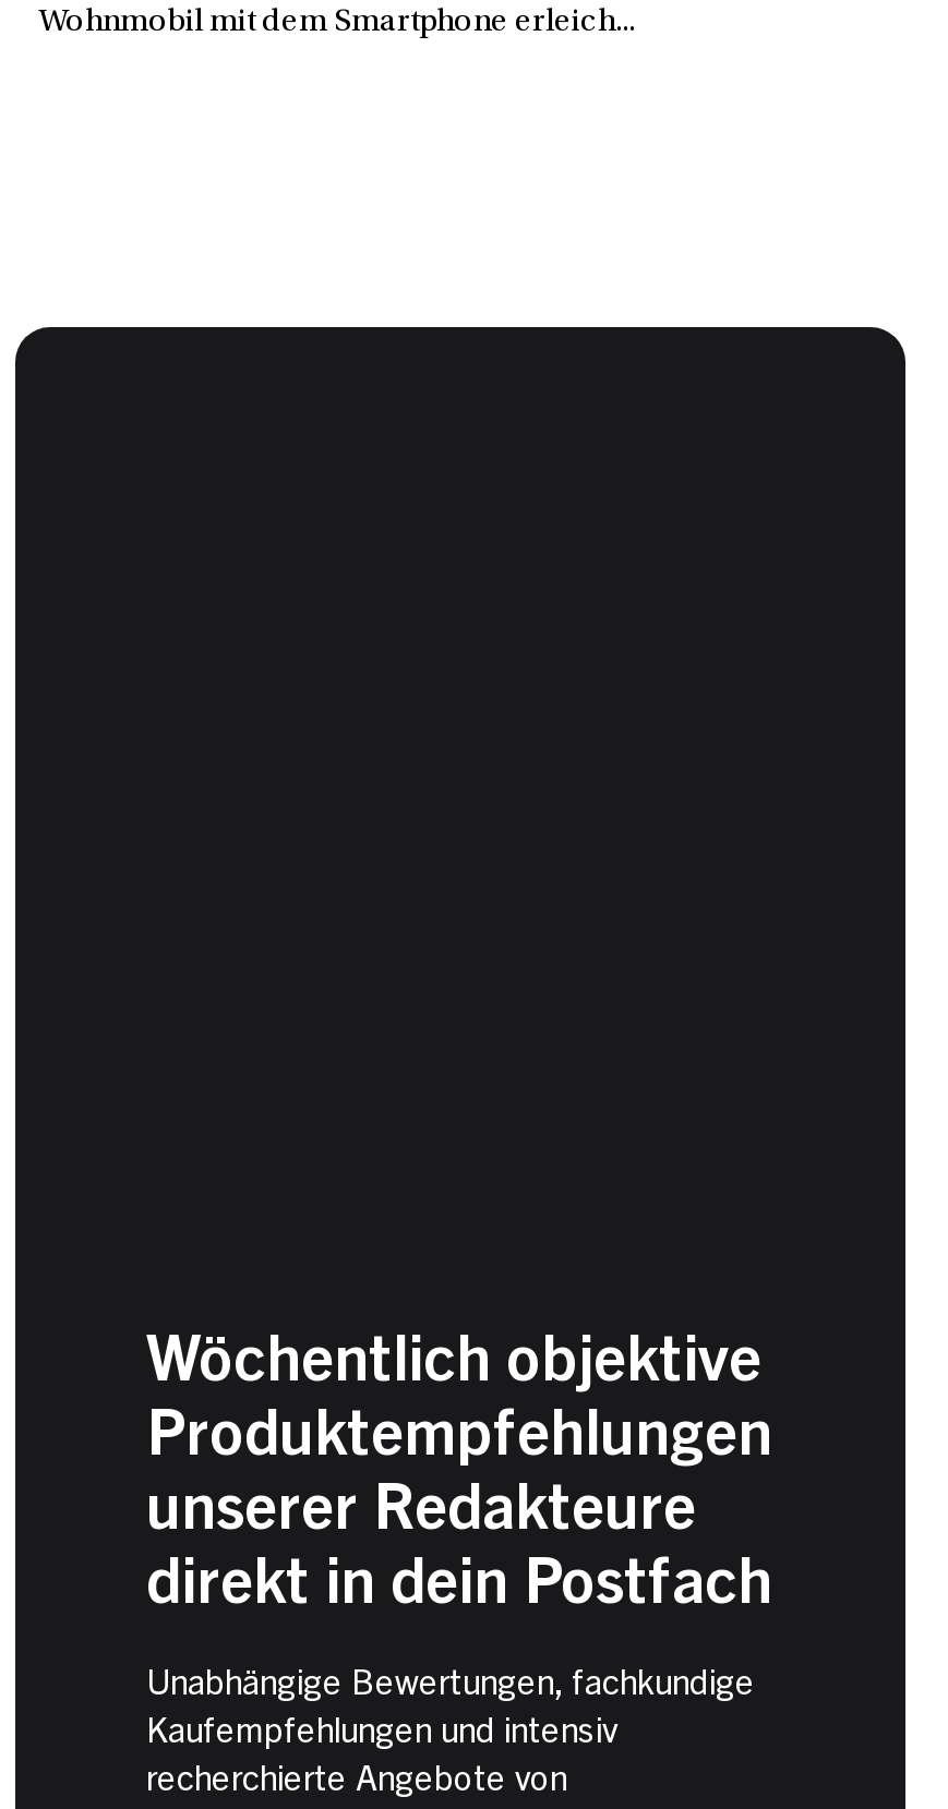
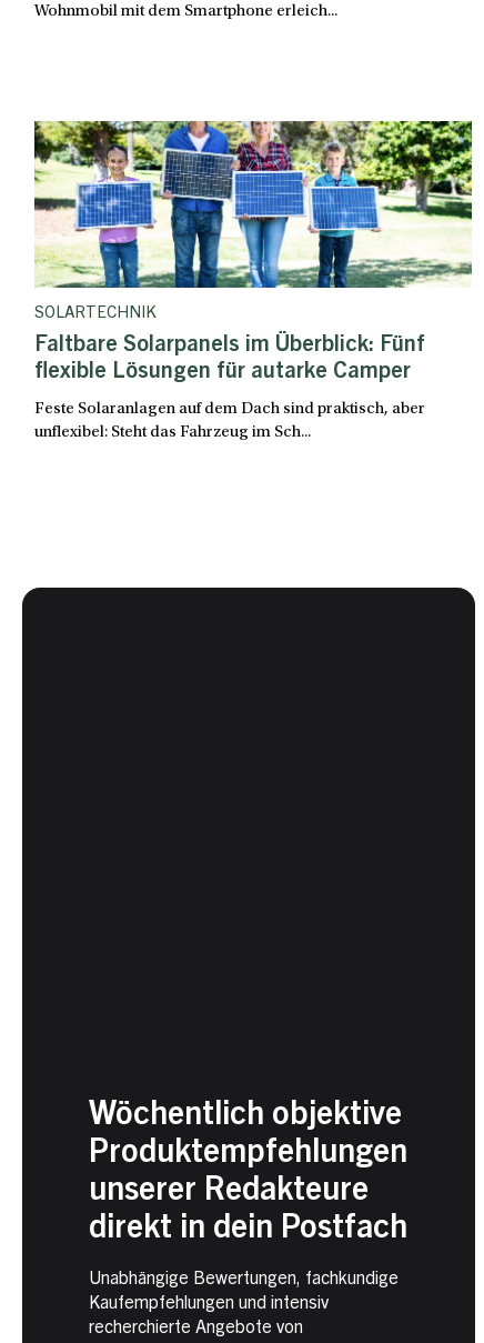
+ [image]
+ SOLARTECHNIK
+ Faltbare Solarpanels im Überblick: Fünf
+ flexible Lösungen für autarke Camper
+ Feste Solaranlagen auf dem Dach sind praktisch, aber
+ unflexibel: Steht das Fahrzeug im Sch...
